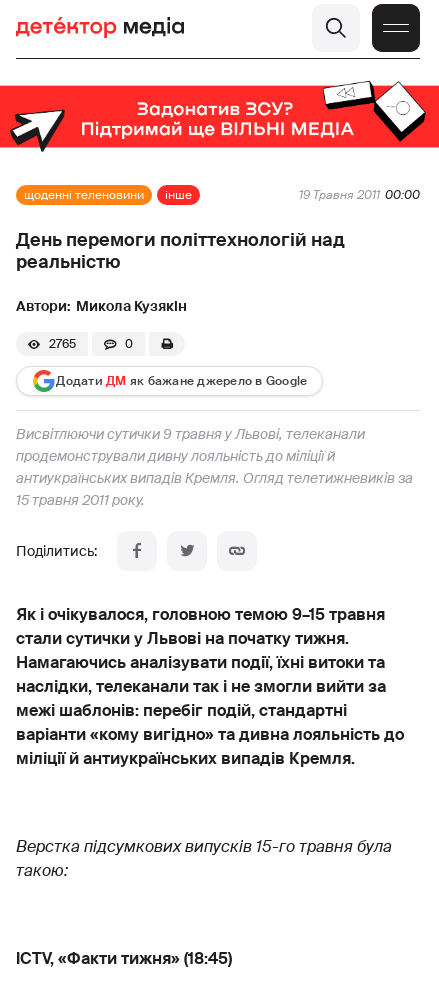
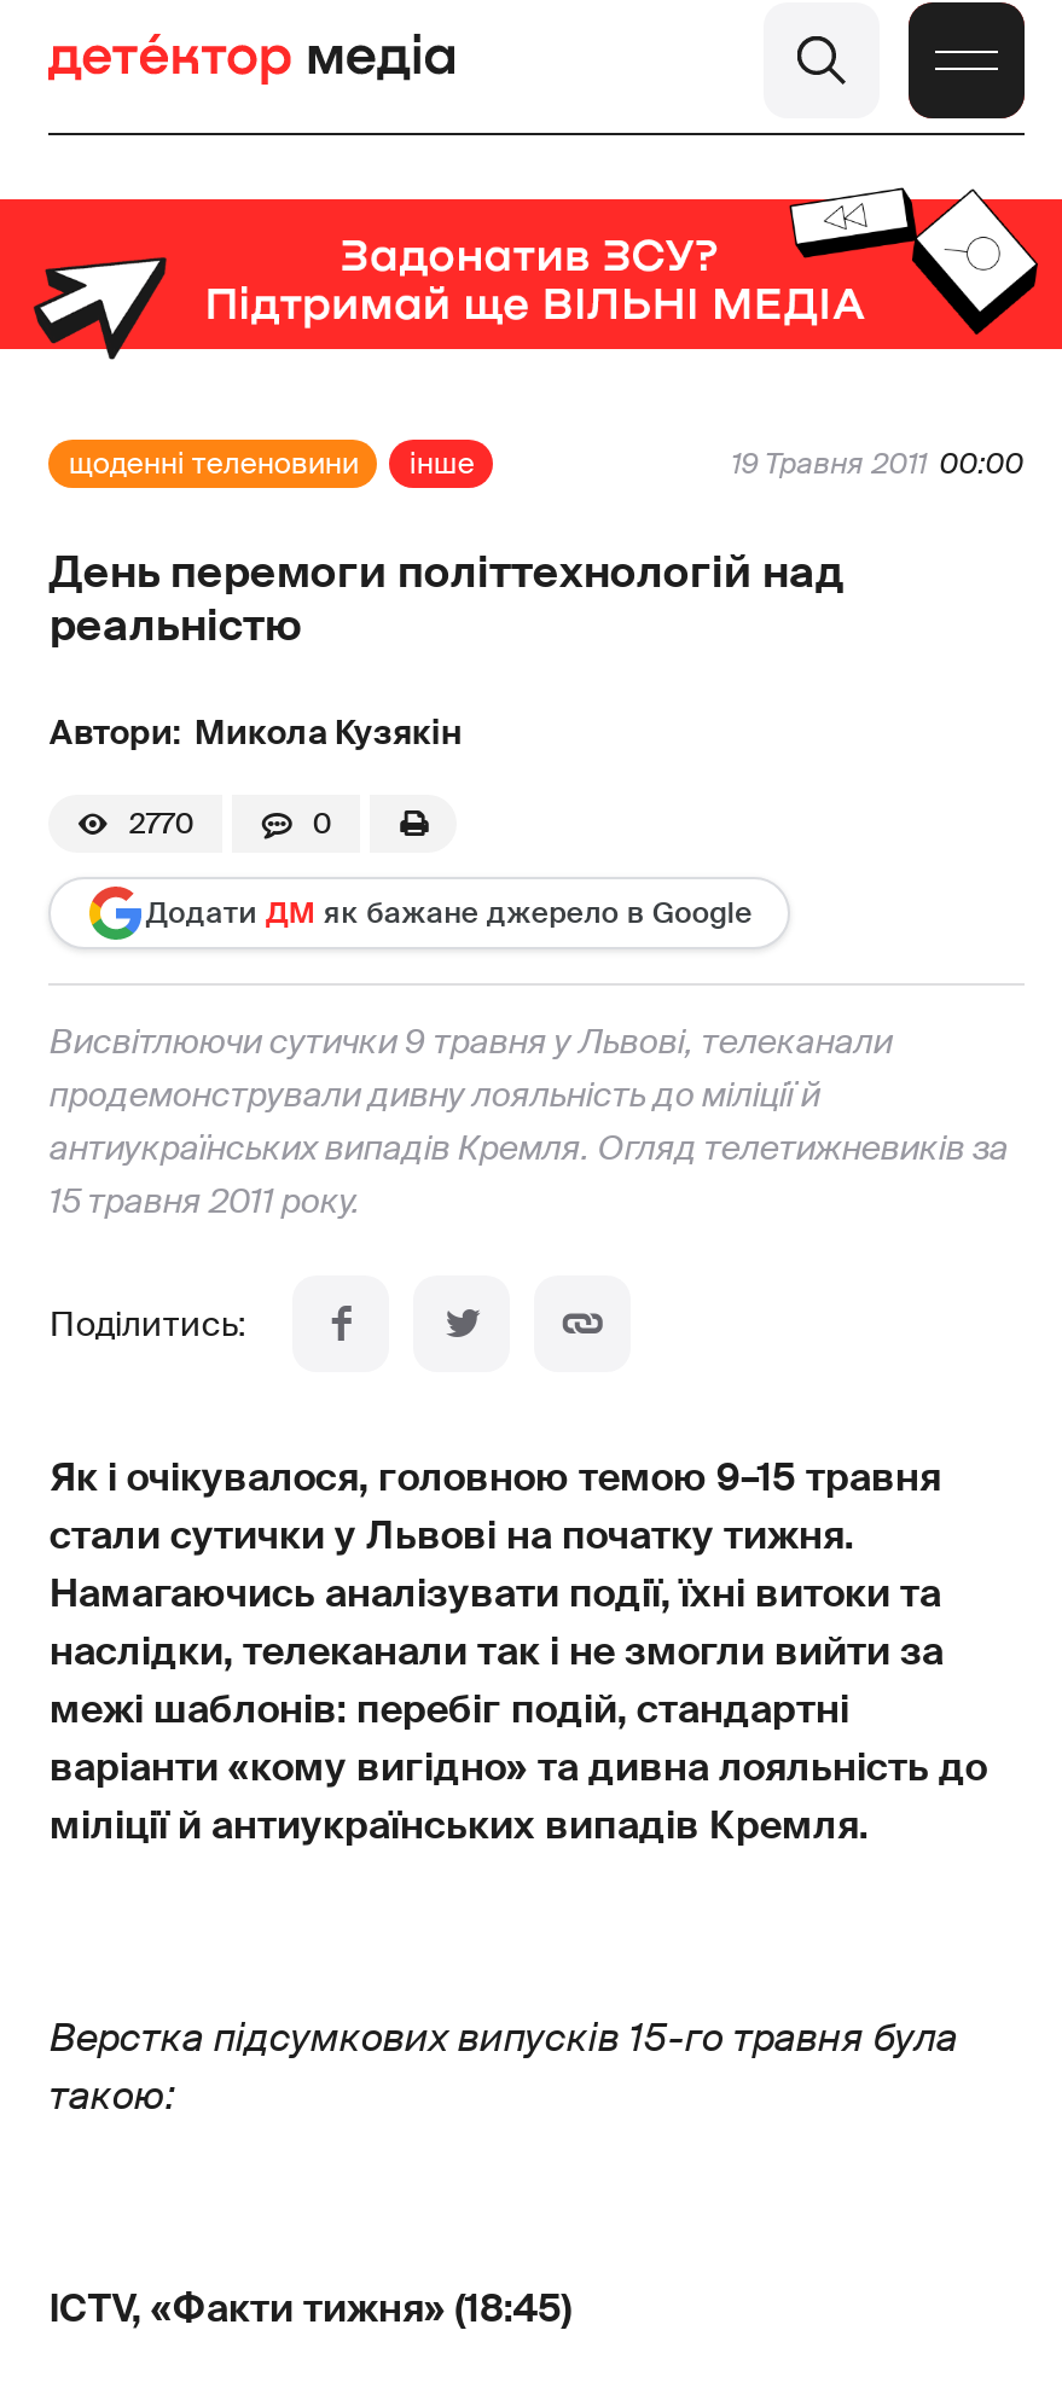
- 2765
+ 2770
